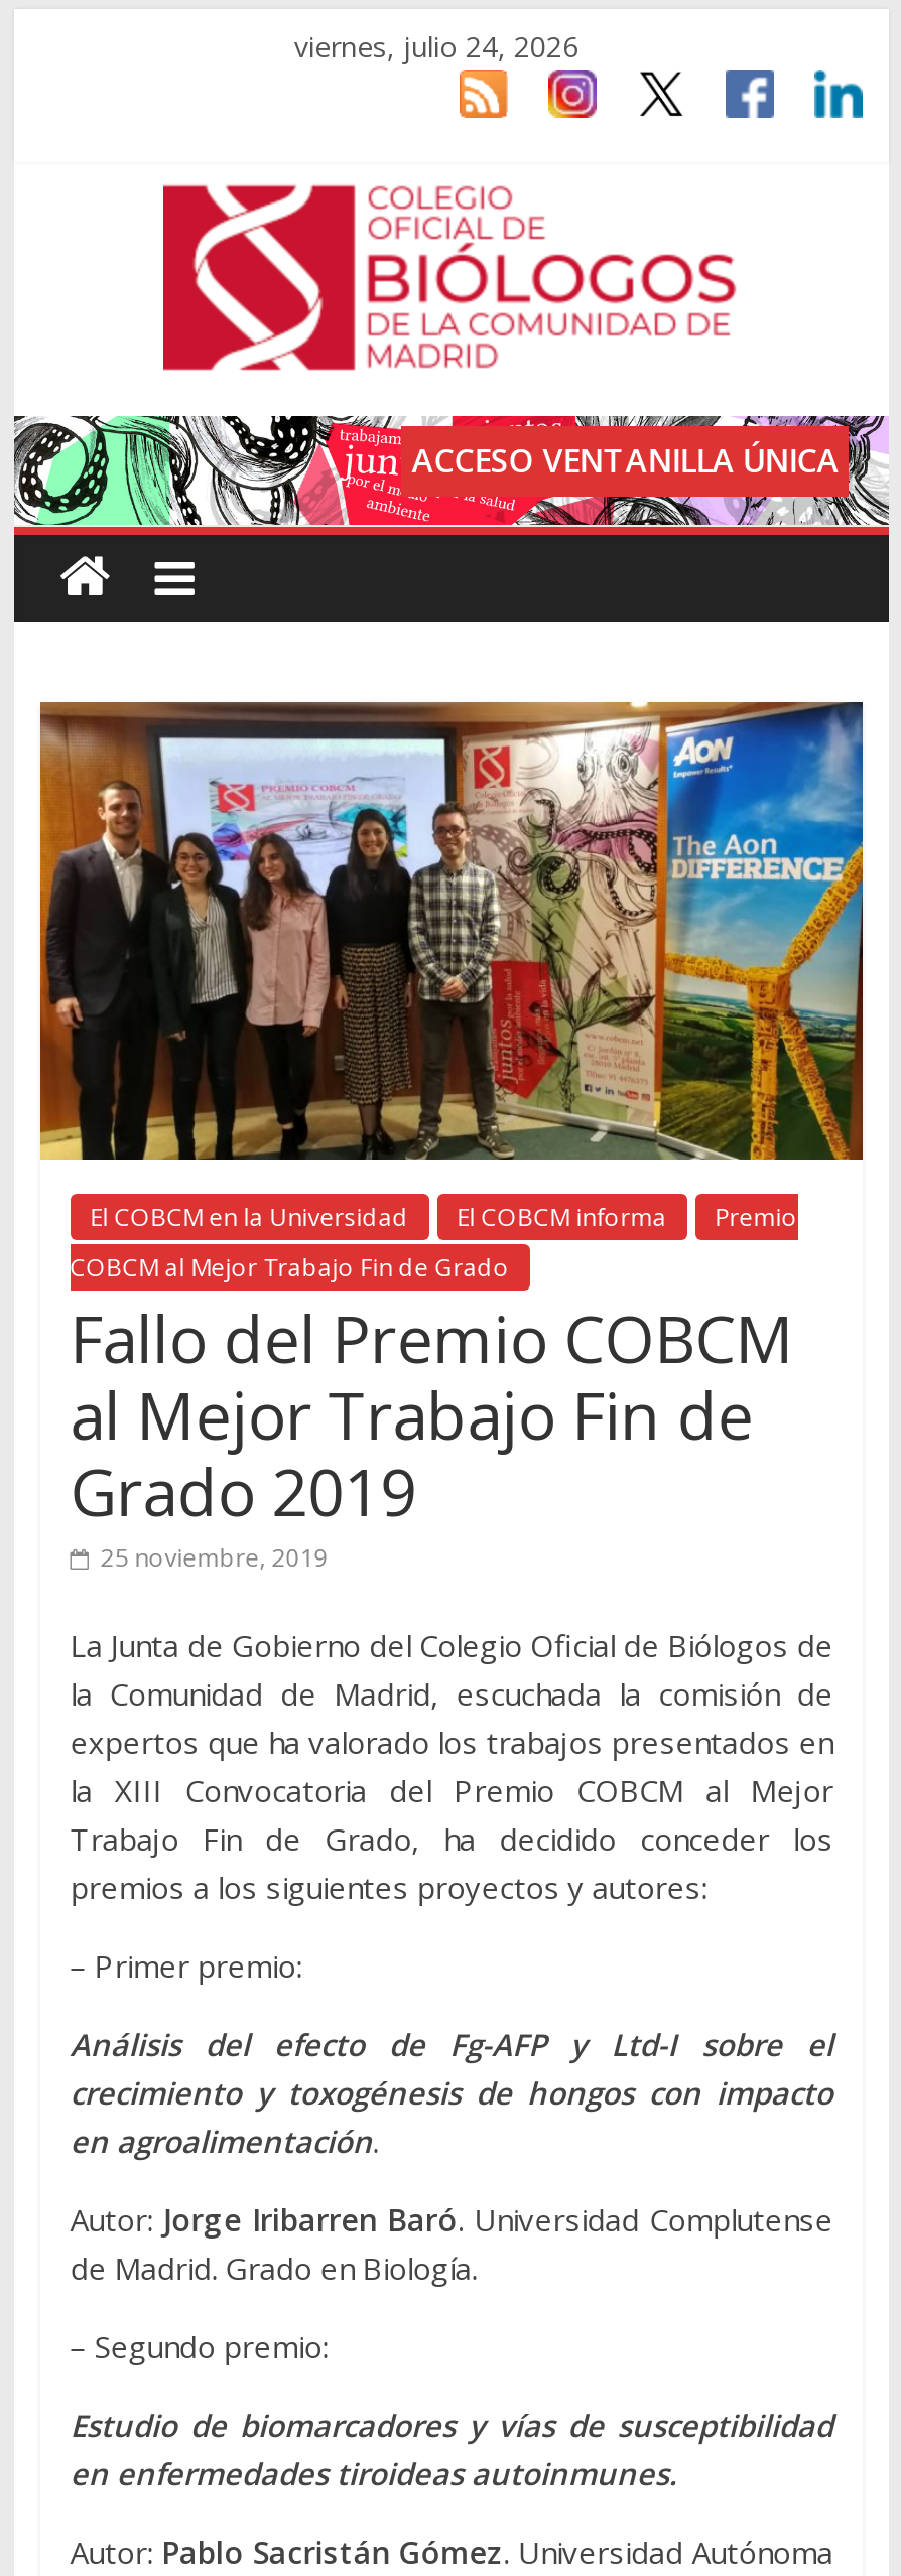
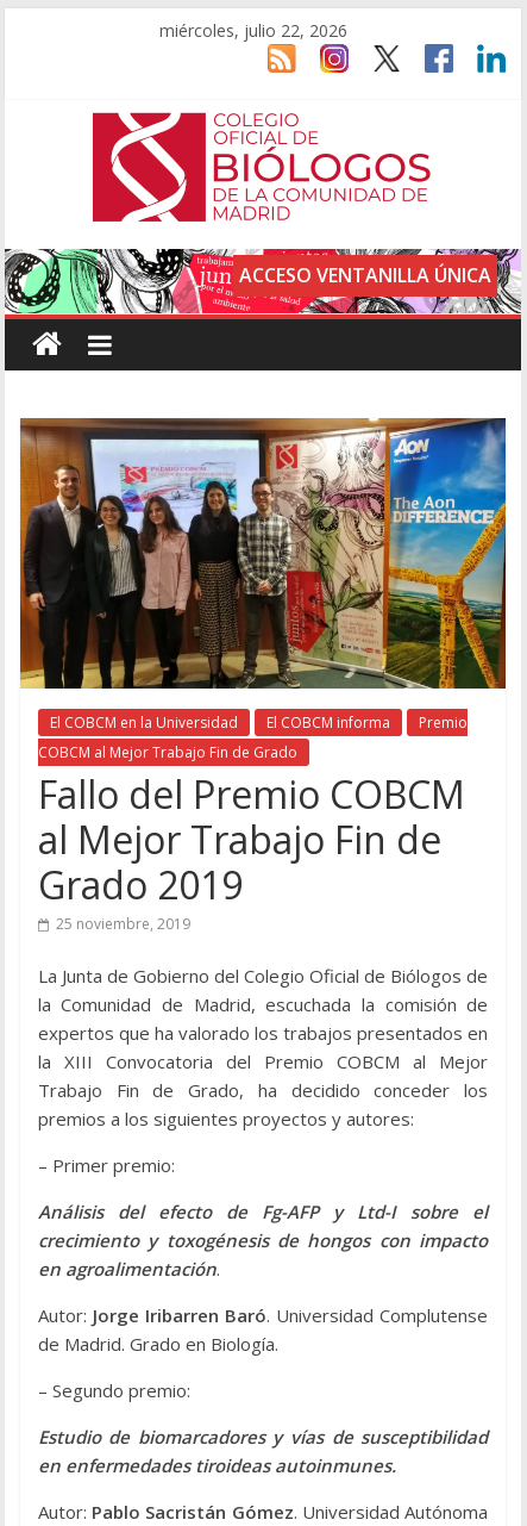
- viernes, julio 24, 2026
+ miércoles, julio 22, 2026
